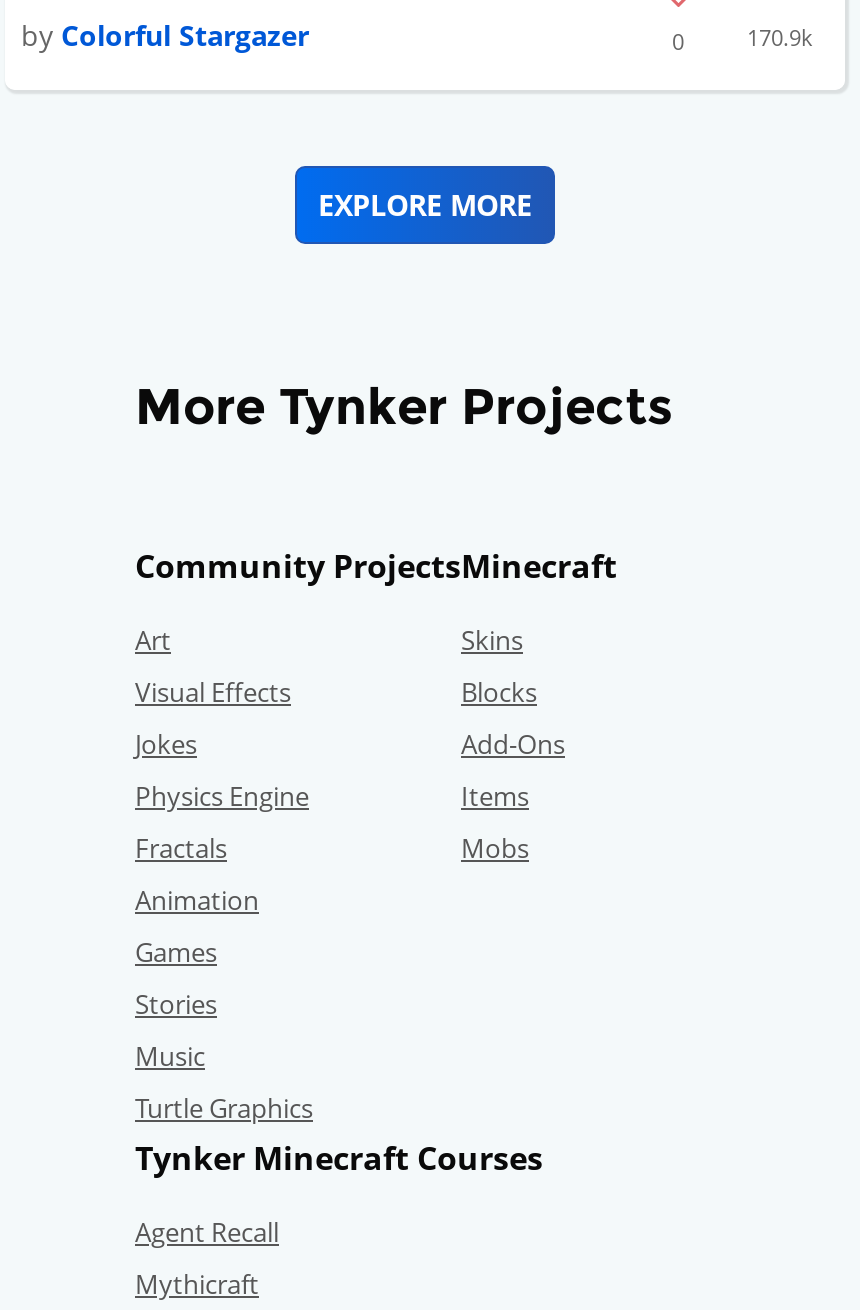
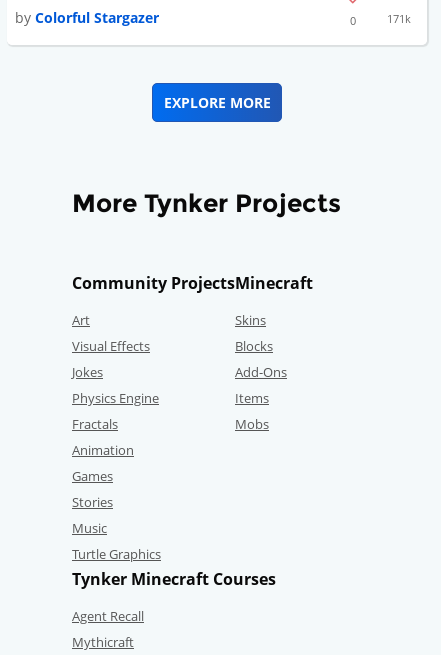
- 170.9k
+ 171k
